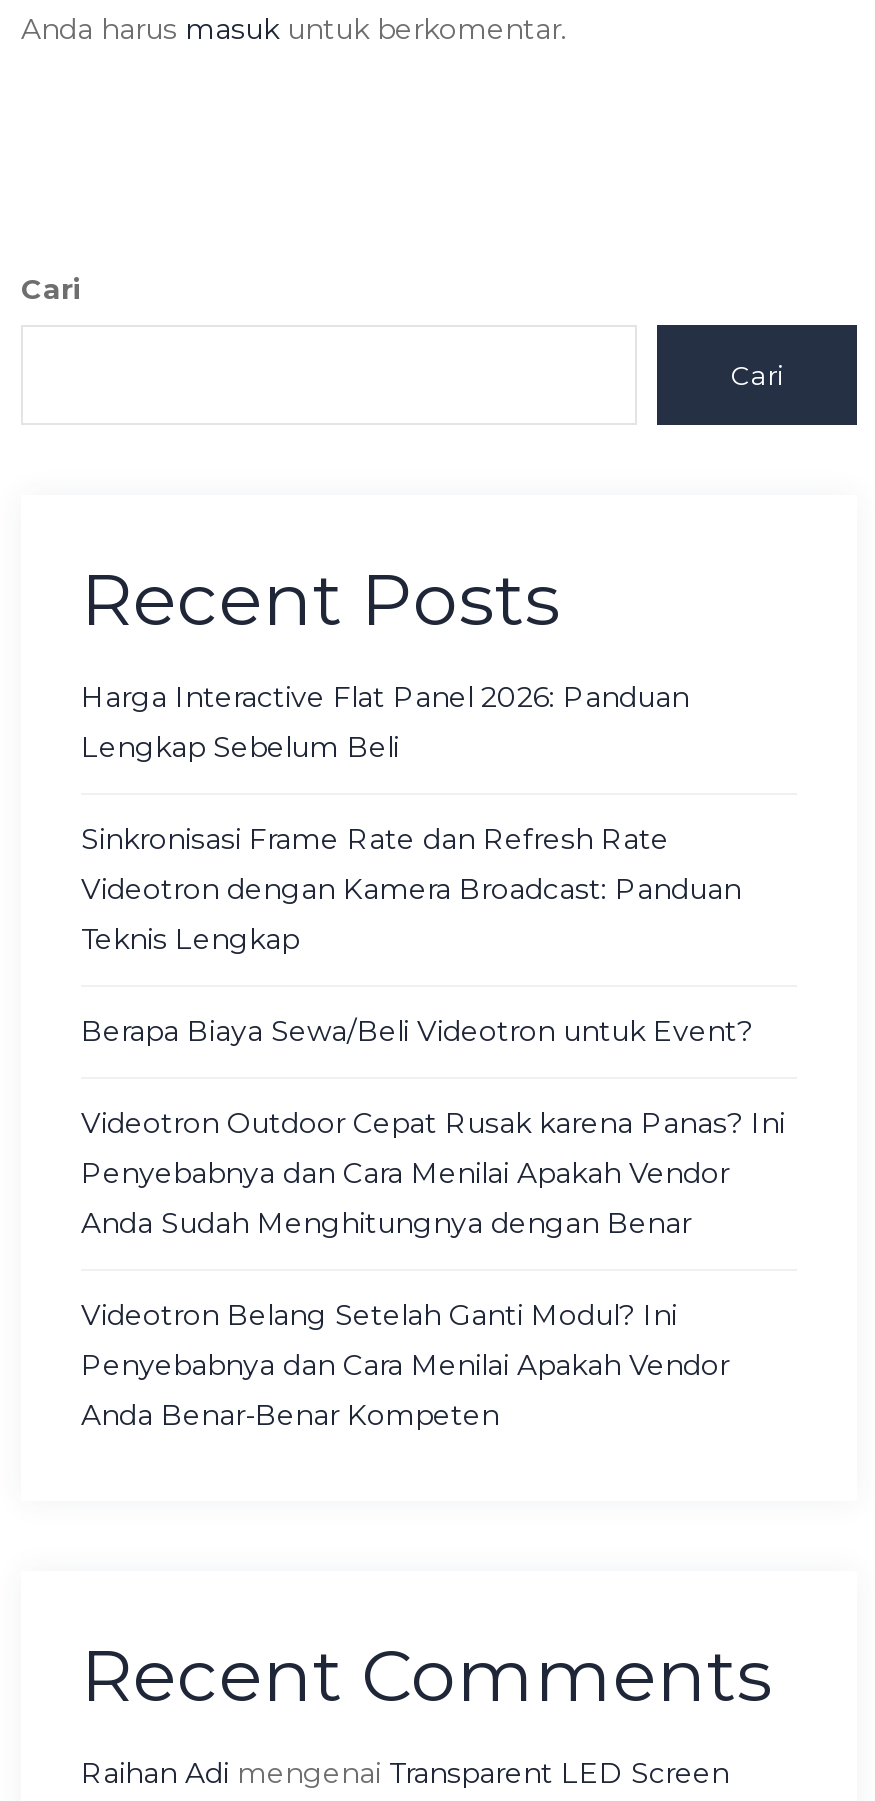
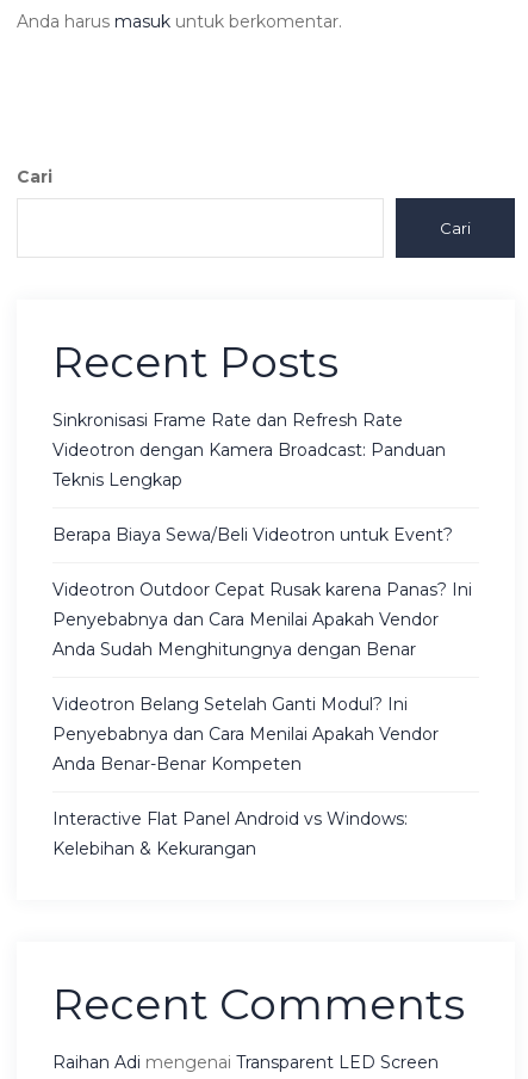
- Harga Interactive Flat Panel 2026: Panduan
- Lengkap Sebelum Beli

moved up: Sinkronisasi Frame Rate dan Refresh Rate | Videotron dengan Kamera Broadcast: Panduan | Teknis Lengkap | ... | Penyebabnya dan Cara Menilai Apakah Vendor | Anda Benar-Benar Kompeten

+ Interactive Flat Panel Android vs Windows:
+ Kelebihan & Kekurangan
